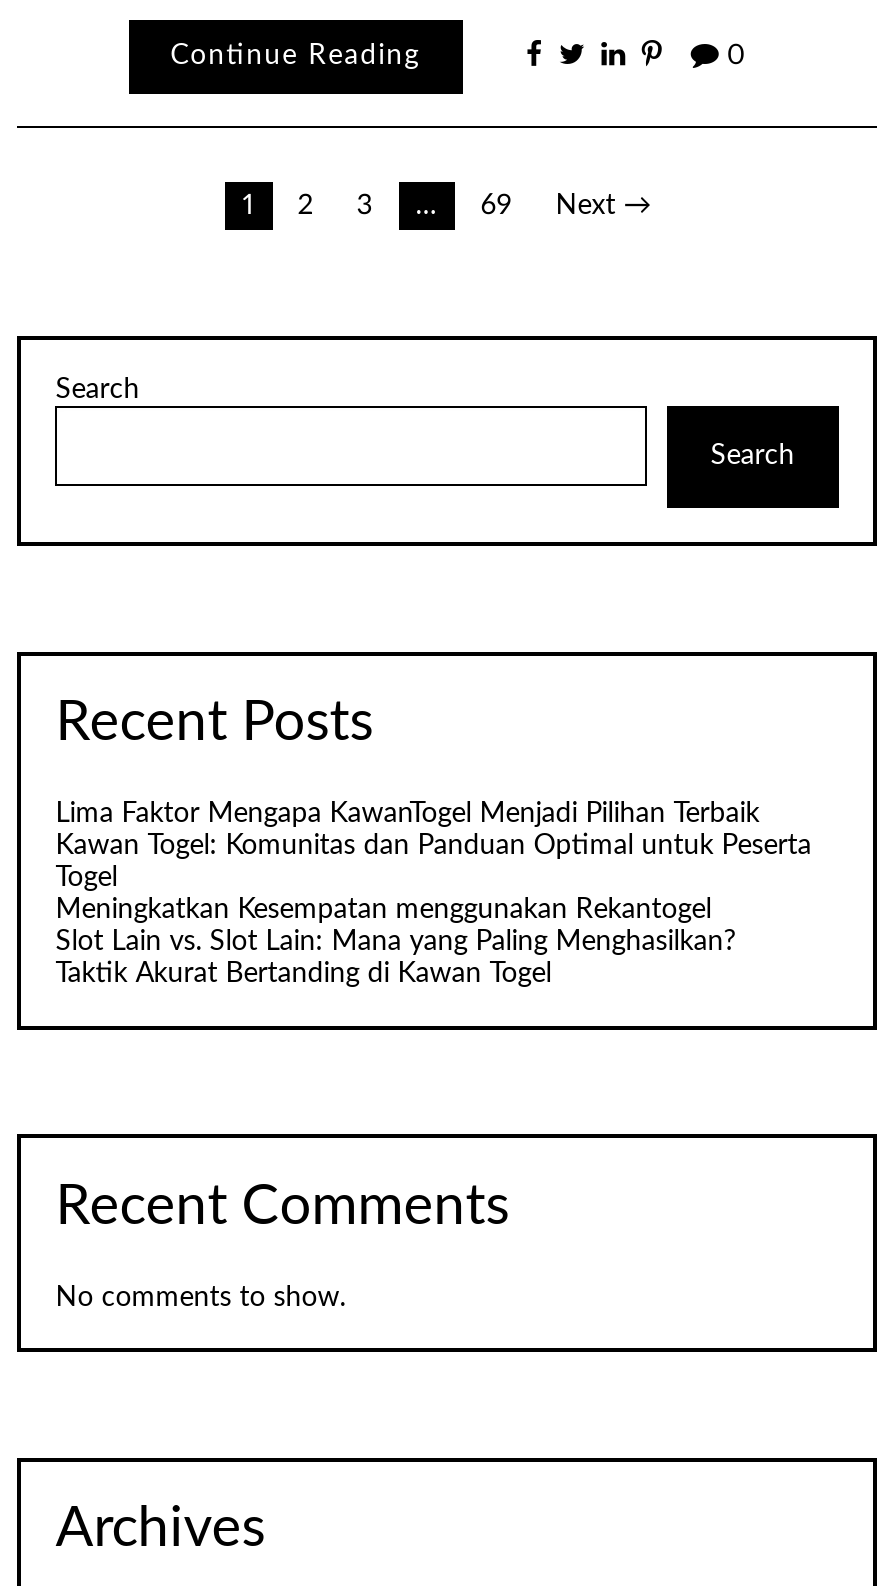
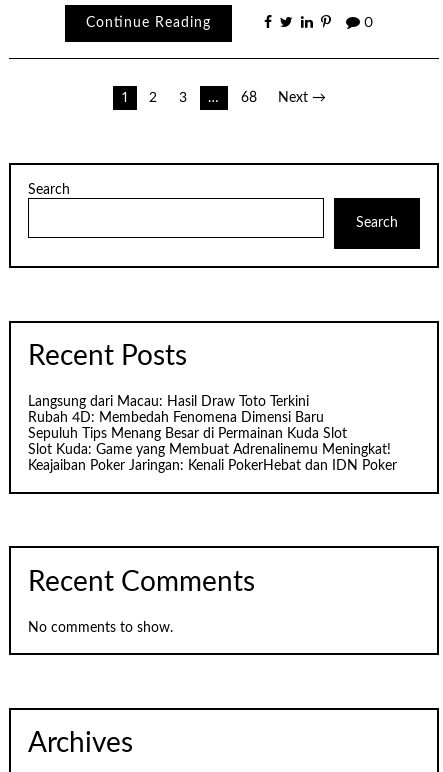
- 69
+ 68

- Lima Faktor Mengapa KawanTogel Menjadi Pilihan Terbaik
- Kawan Togel: Komunitas dan Panduan Optimal untuk Peserta
- Togel
- Meningkatkan Kesempatan menggunakan Rekantogel
- Slot Lain vs. Slot Lain: Mana yang Paling Menghasilkan?
- Taktik Akurat Bertanding di Kawan Togel
+ Langsung dari Macau: Hasil Draw Toto Terkini
+ Rubah 4D: Membedah Fenomena Dimensi Baru
+ Sepuluh Tips Menang Besar di Permainan Kuda Slot
+ Slot Kuda: Game yang Membuat Adrenalinemu Meningkat!
+ Keajaiban Poker Jaringan: Kenali PokerHebat dan IDN Poker
